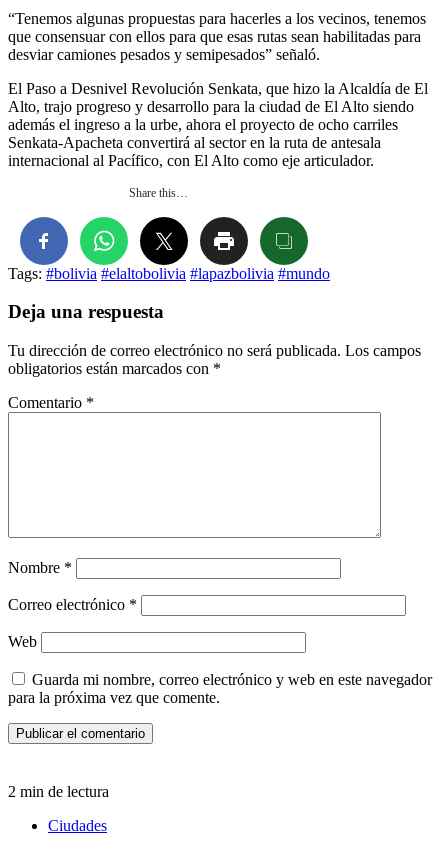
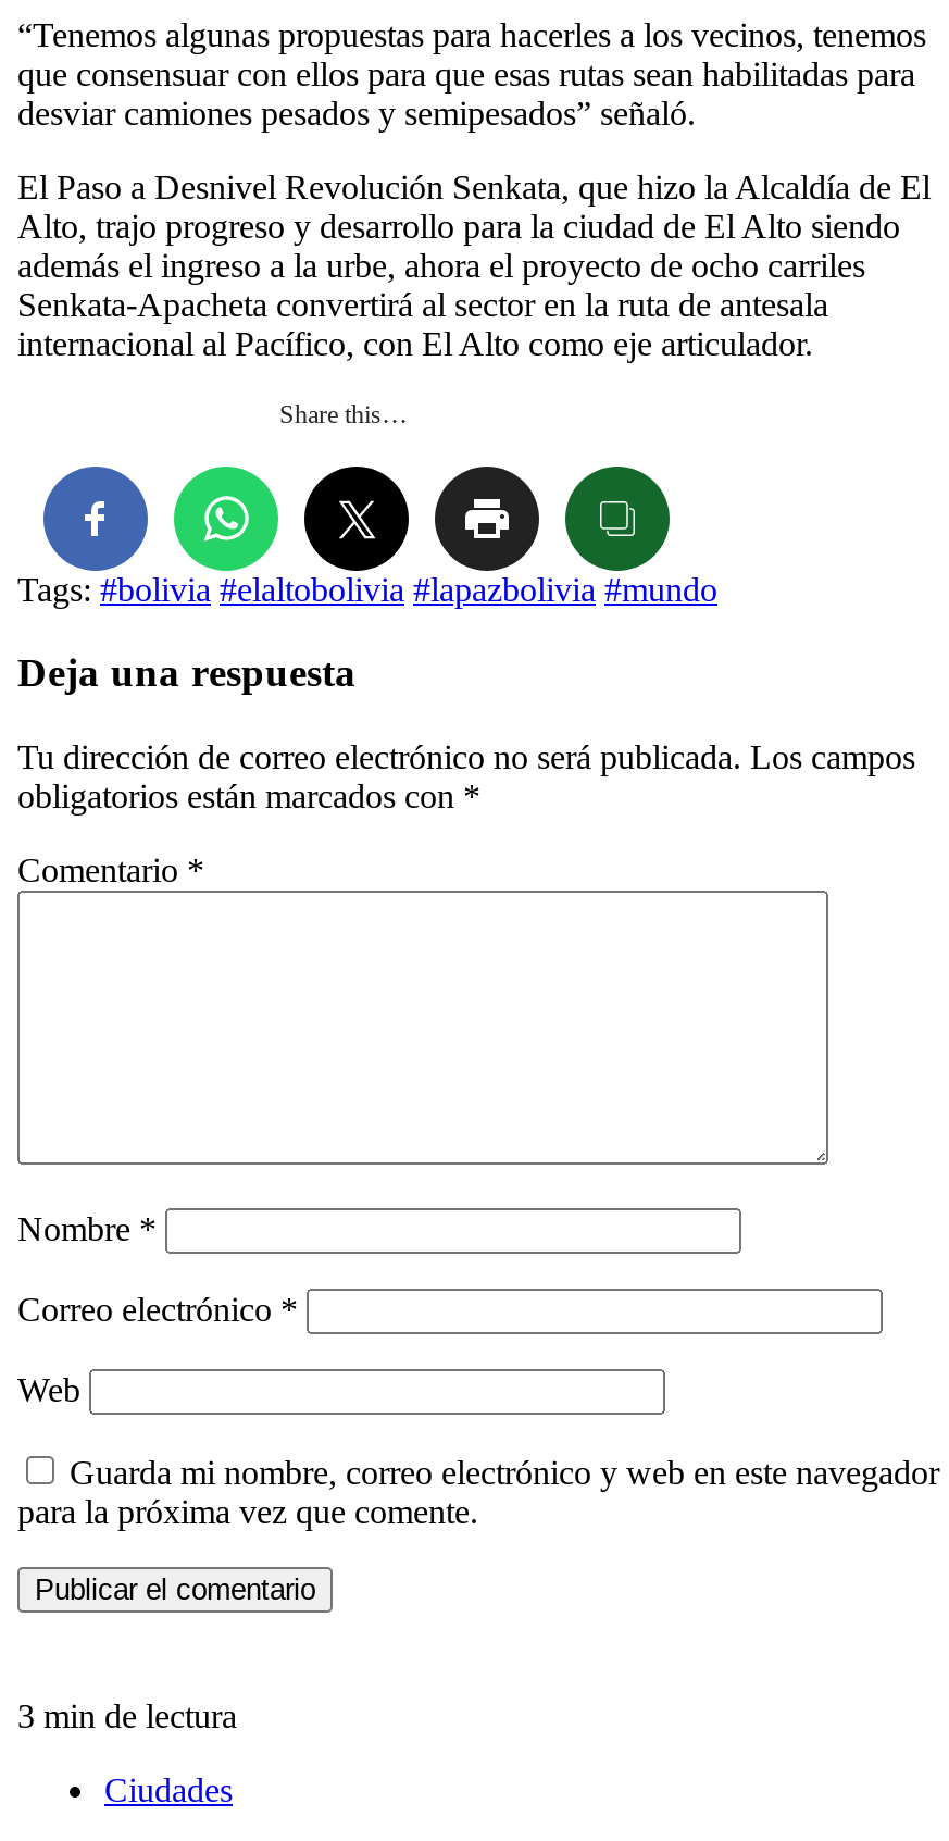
- 2 min de lectura
+ 3 min de lectura
